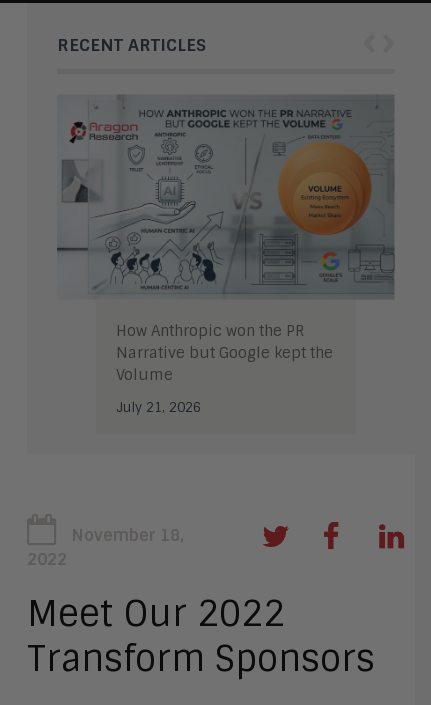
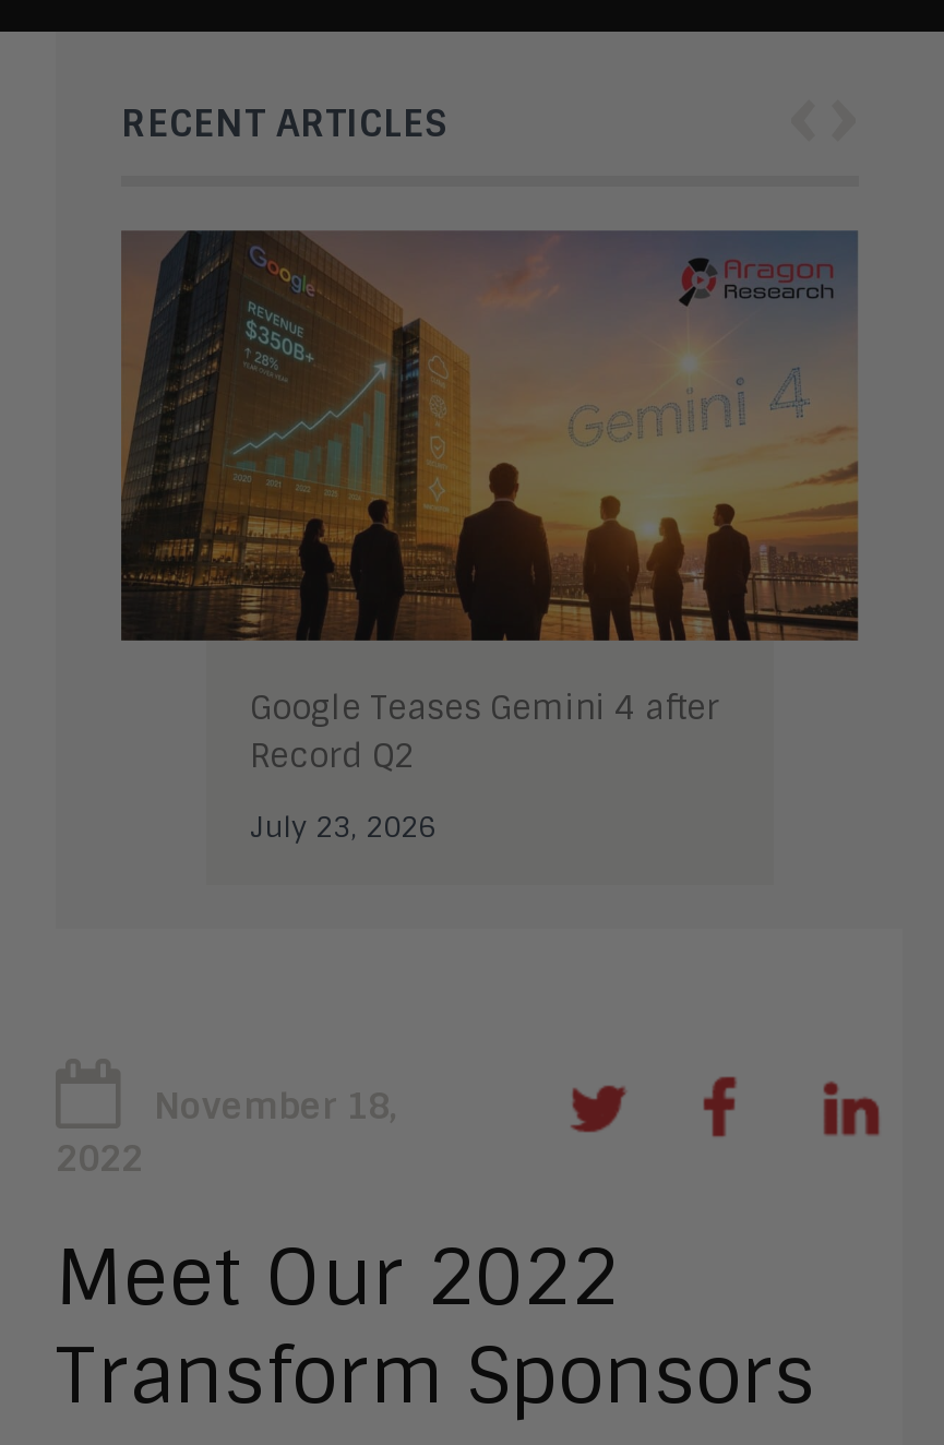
- [image]
- How Anthropic won the PR
- Narrative but Google kept the
- Volume
+ [image]
+ Google Teases Gemini 4 after
+ Record Q2

- July 21, 2026
+ July 23, 2026
